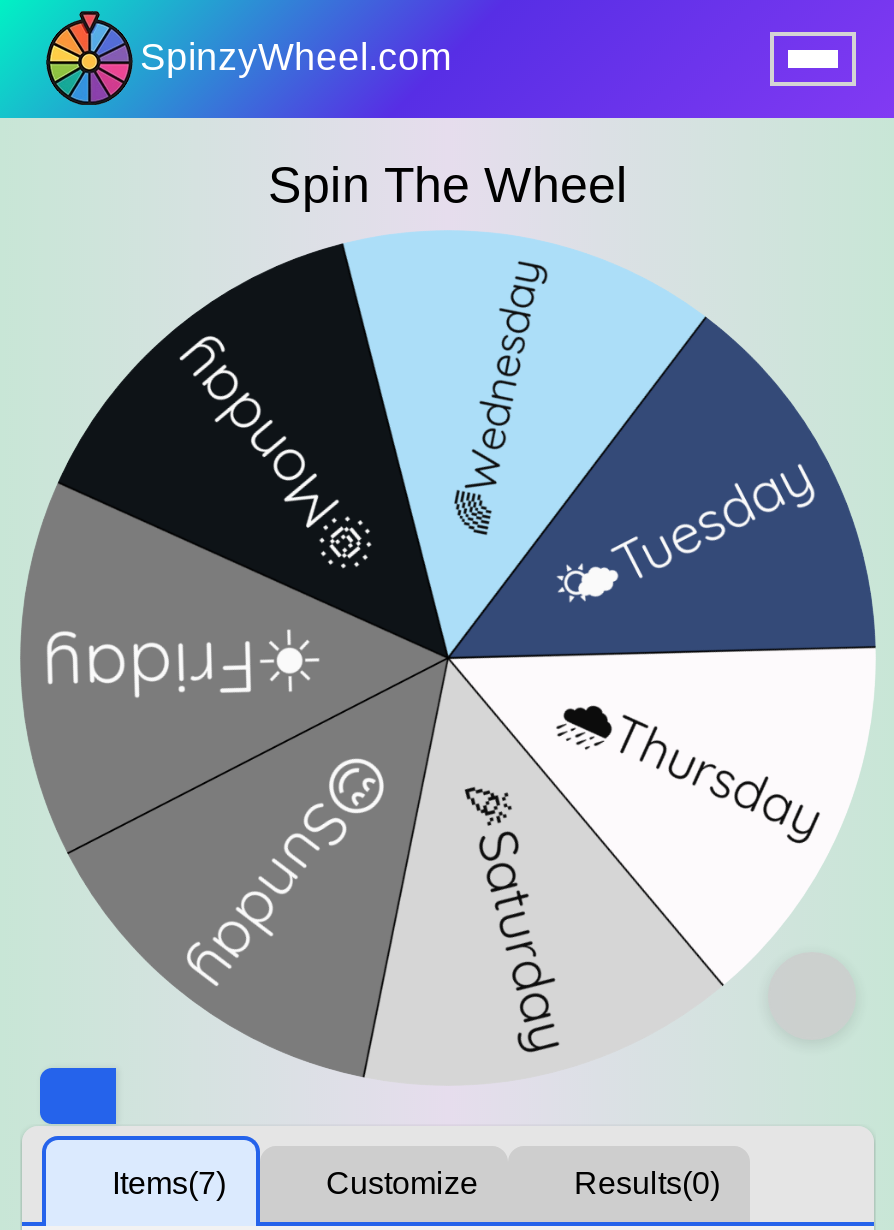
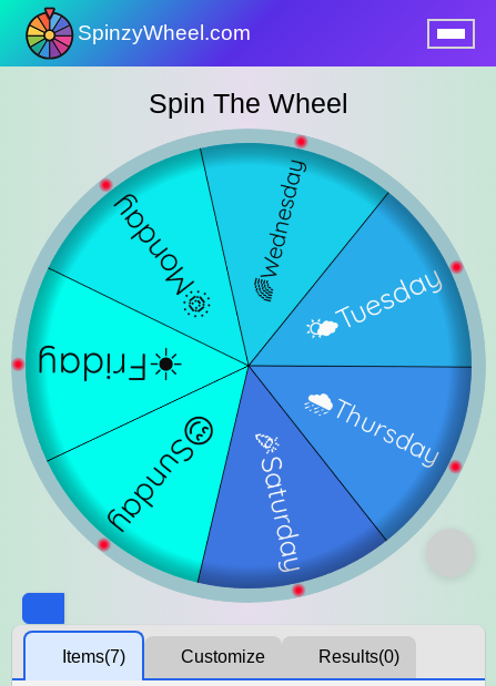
- [image]
+ [image]
